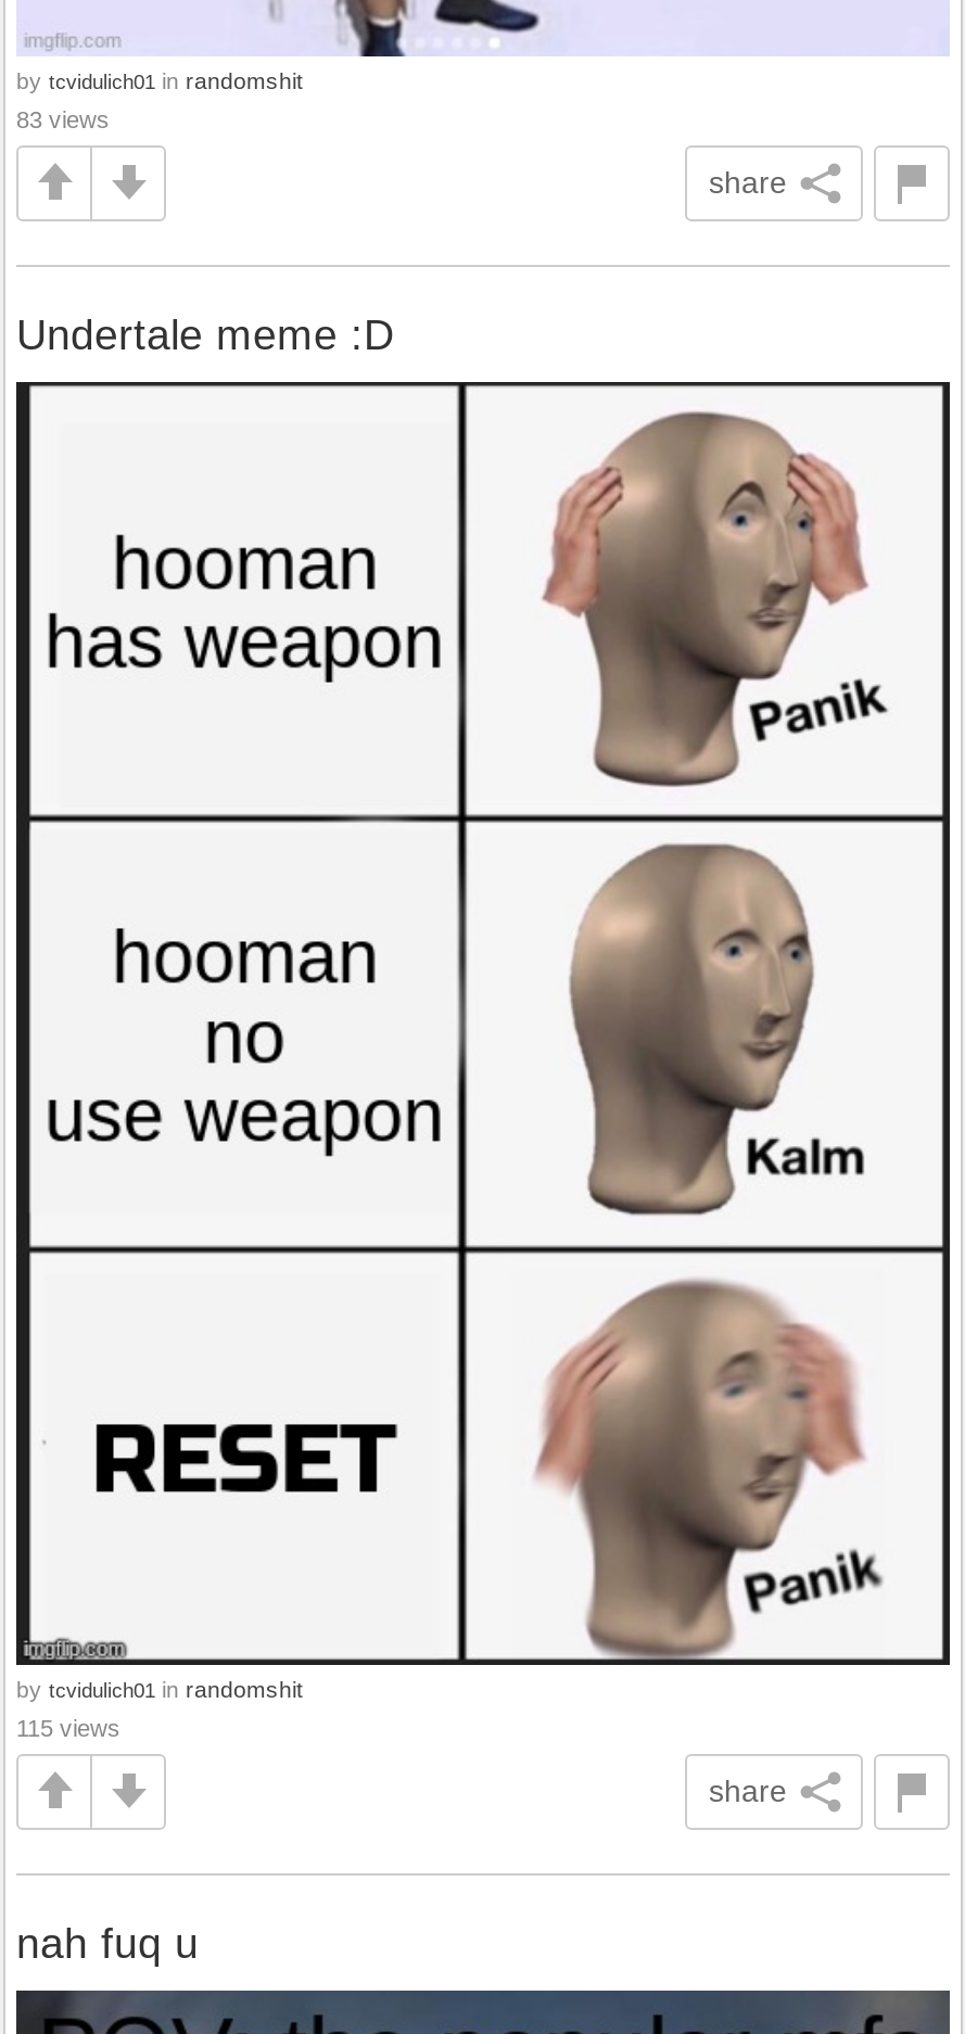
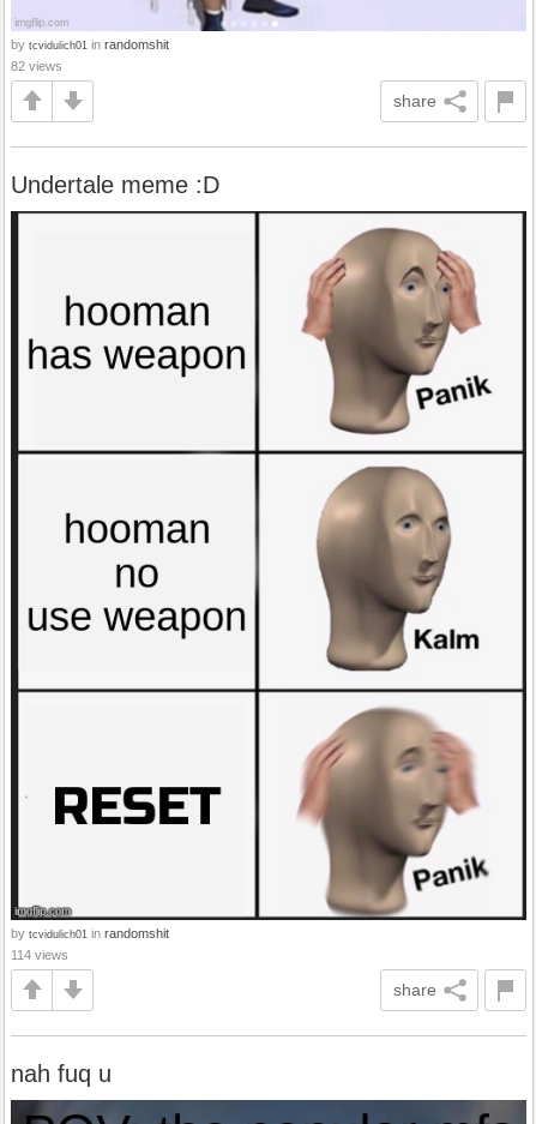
- 83 views
+ 82 views

- 115 views
+ 114 views
